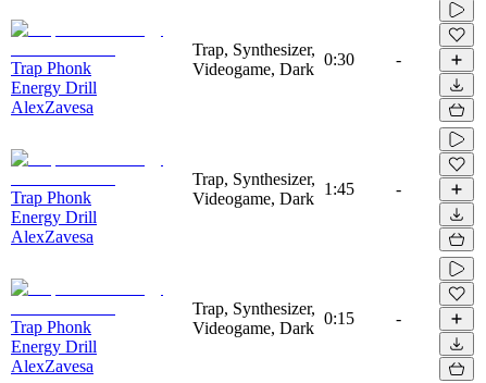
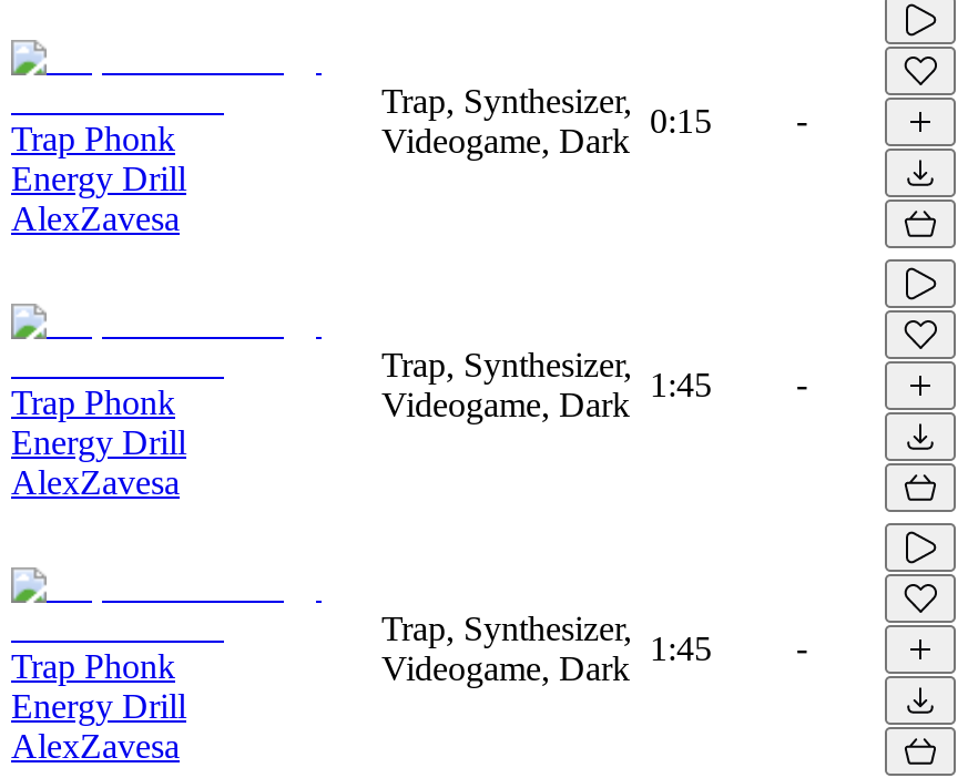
- 0:30
+ 0:15

- 0:15
+ 1:45
